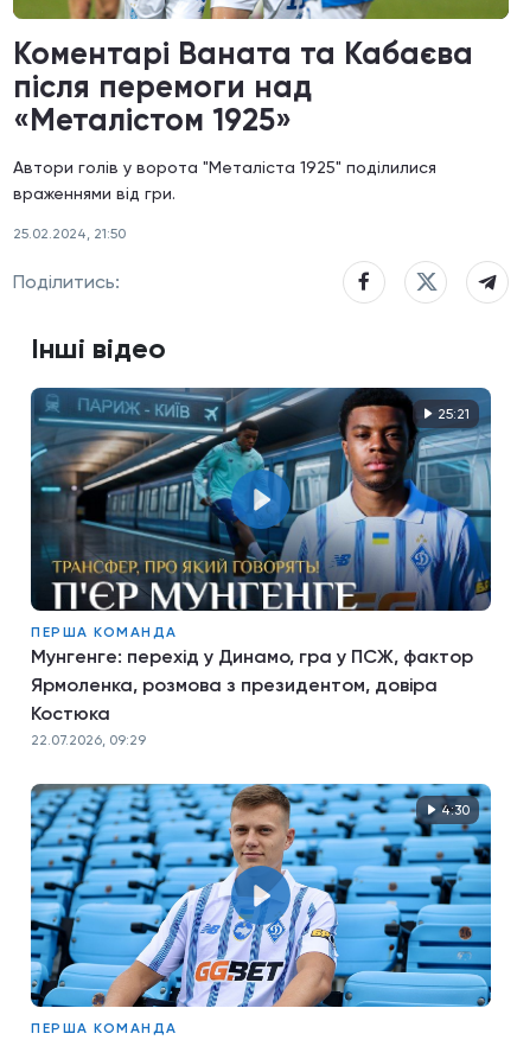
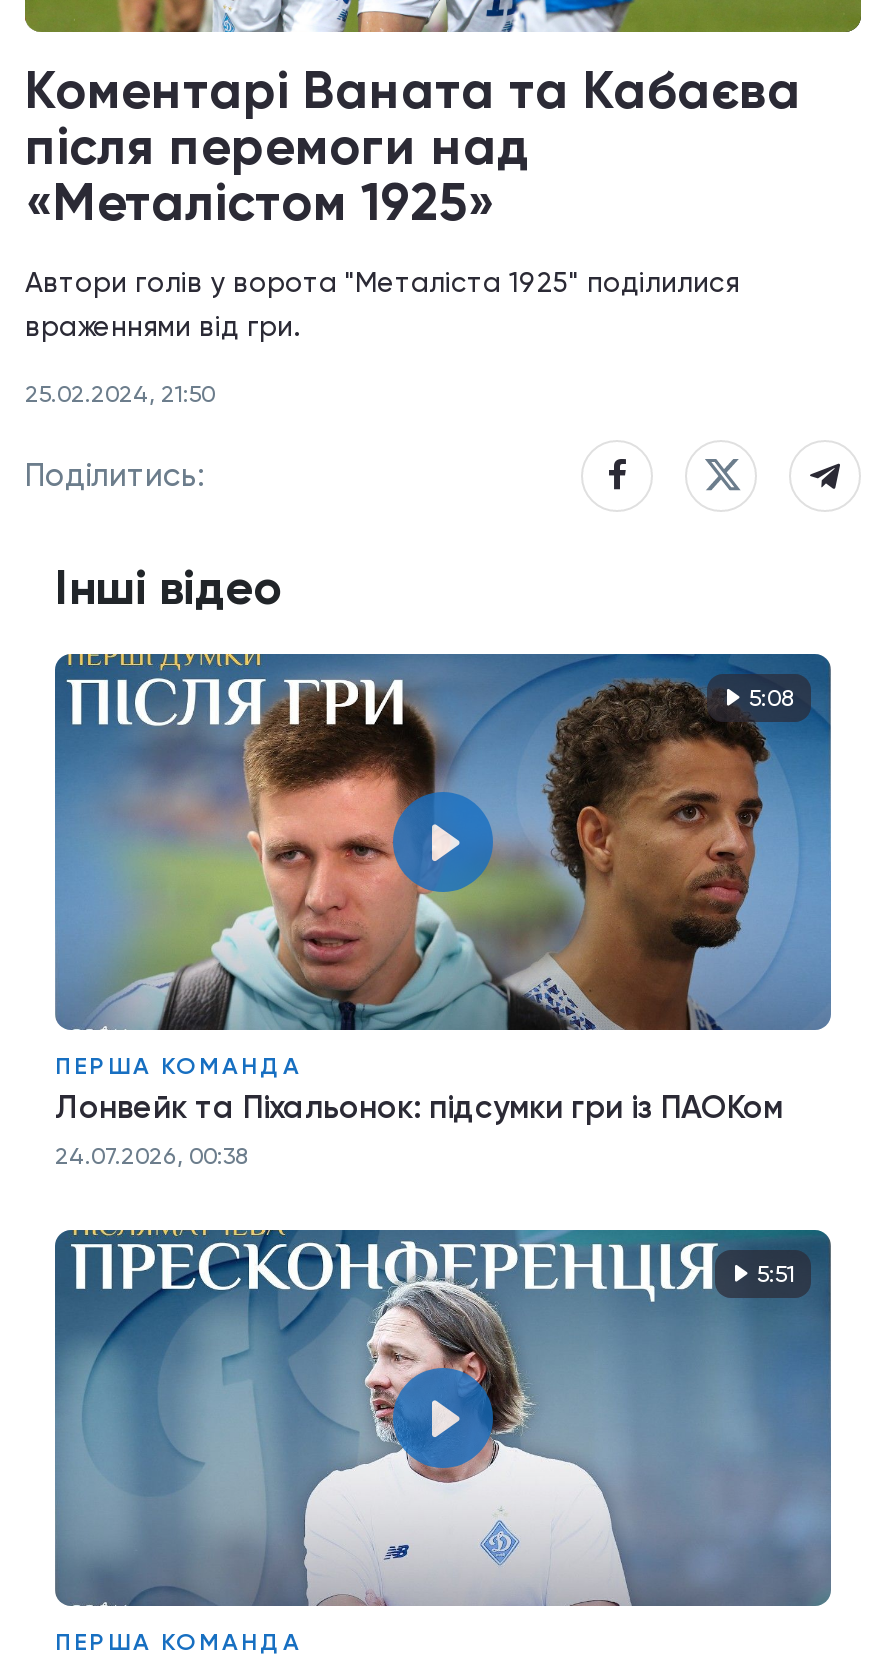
- [image]
- 25:21
+ [image]
+ 5:08

- Мунгенге: перехід у Динамо, гра у ПСЖ, фактор
- Ярмоленка, розмова з президентом, довіра
- Костюка
- 22.07.2026, 09:29
+ Лонвейк та Піхальонок: підсумки гри із ПАОКом
+ 24.07.2026, 00:38

- [image]
- 4:30
+ [image]
+ 5:51
